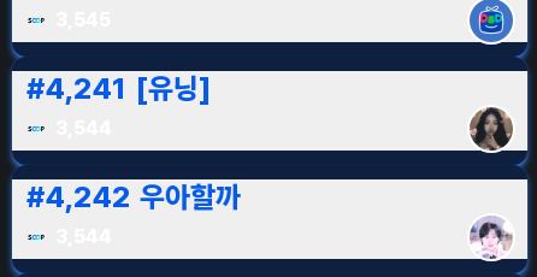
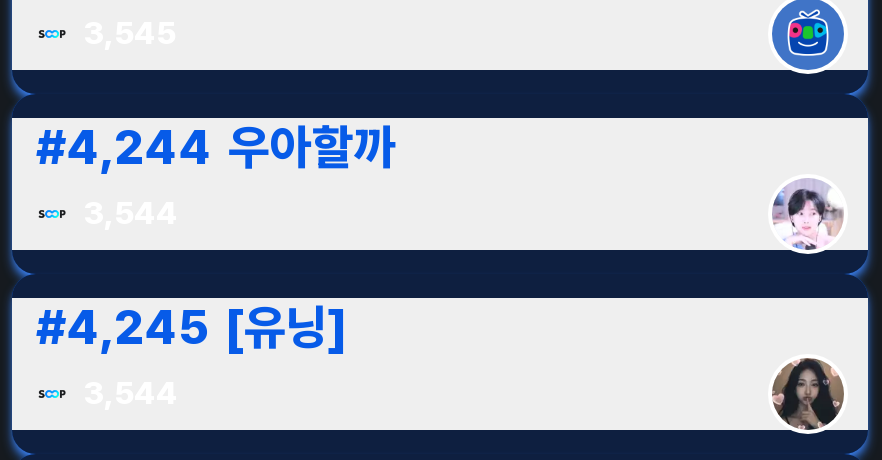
- #4,241 [유닝]
+ #4,244 우아할까

moved down: [image]

- #4,242 우아할까
+ #4,245 [유닝]

moved up: [image]
